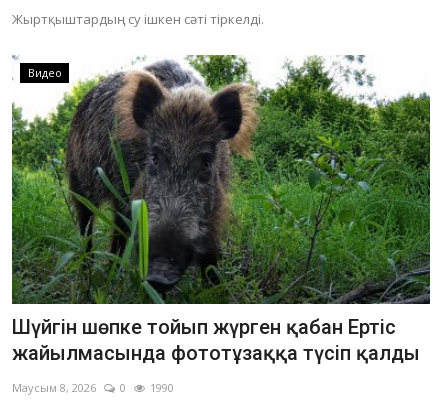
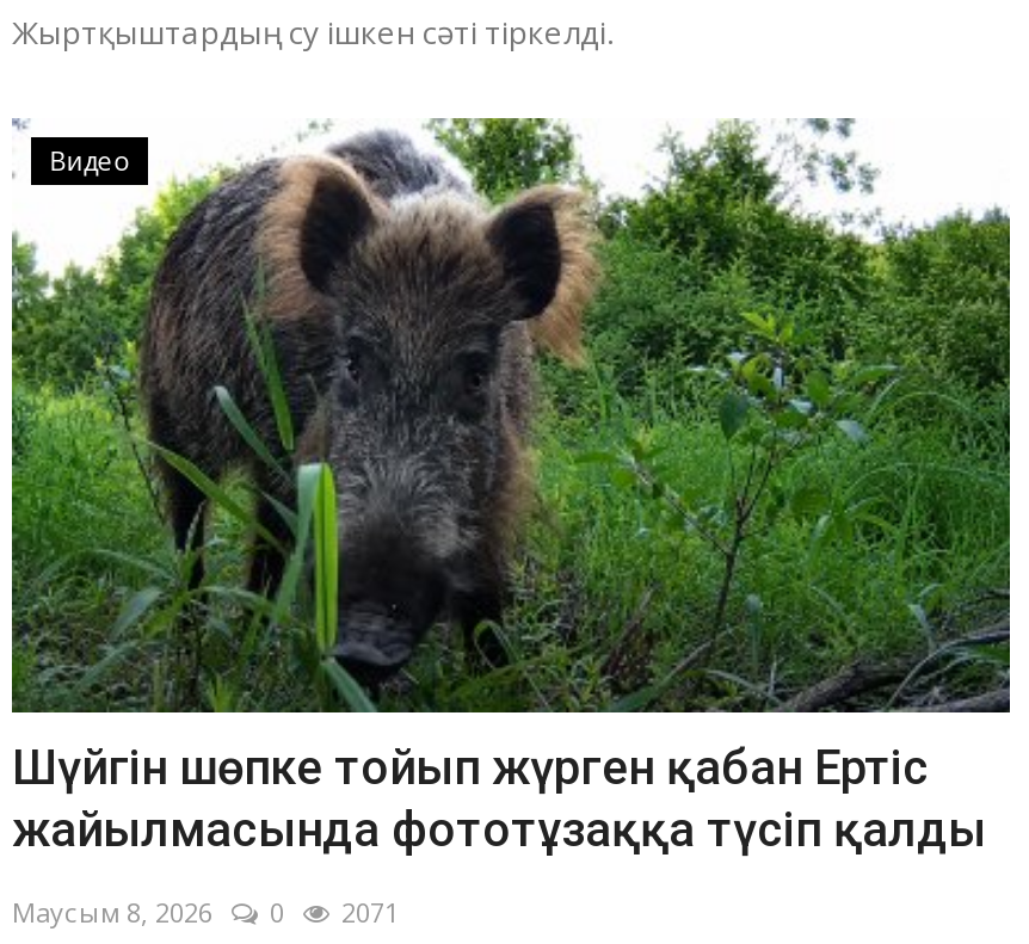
- Маусым 8, 2026 0 1990
+ Маусым 8, 2026 0 2071
